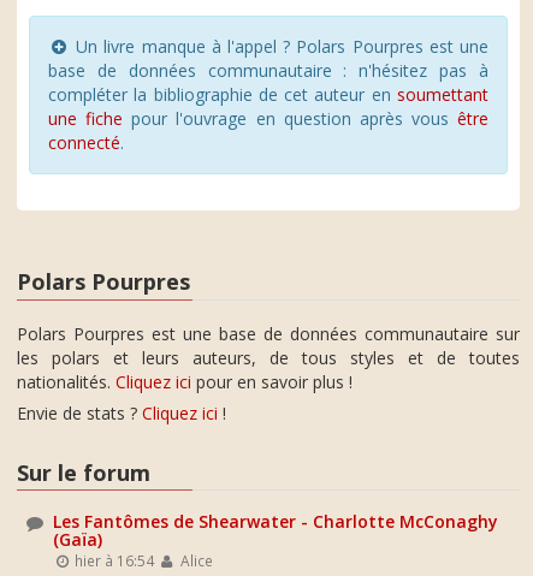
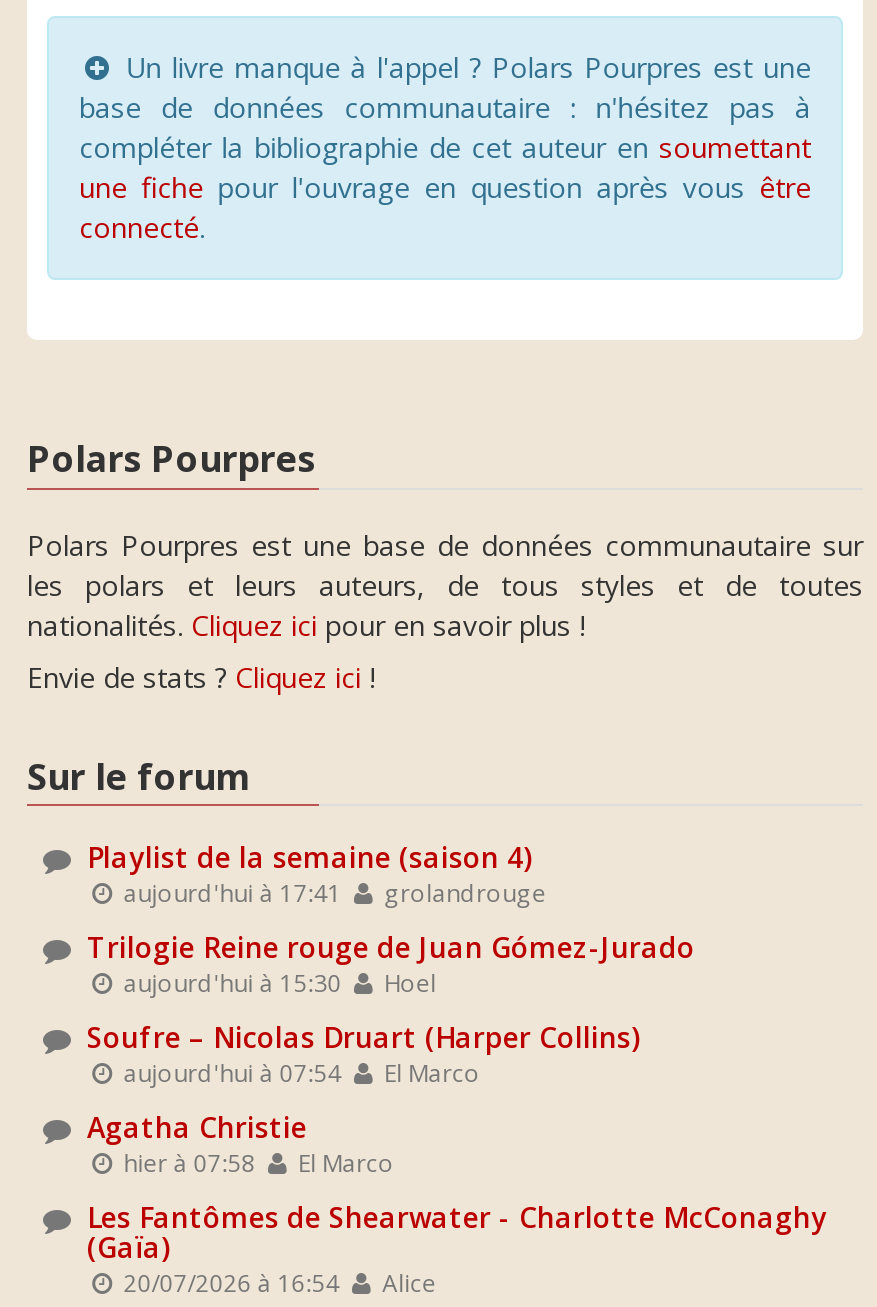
+ Playlist de la semaine (saison 4)
+ aujourd'hui à 17:41
+ grolandrouge
+ Trilogie Reine rouge de Juan Gómez-Jurado
+ aujourd'hui à 15:30
+ Hoel
+ Soufre – Nicolas Druart (Harper Collins)
+ aujourd'hui à 07:54
+ El Marco
+ Agatha Christie
+ hier à 07:58
+ El Marco

- hier à 16:54 Alice
+ 20/07/2026 à 16:54 Alice
